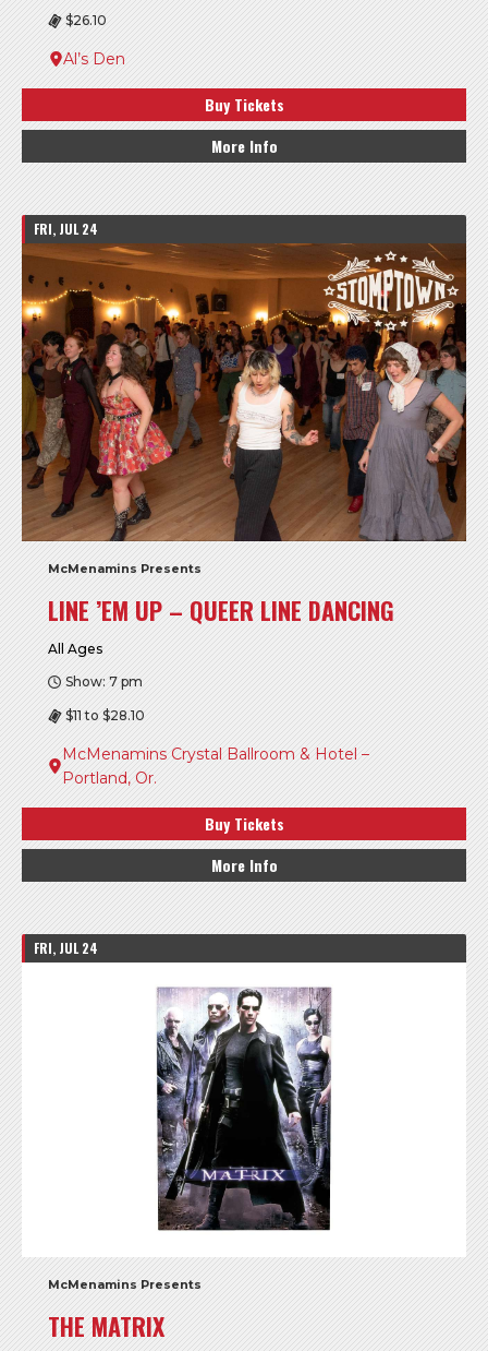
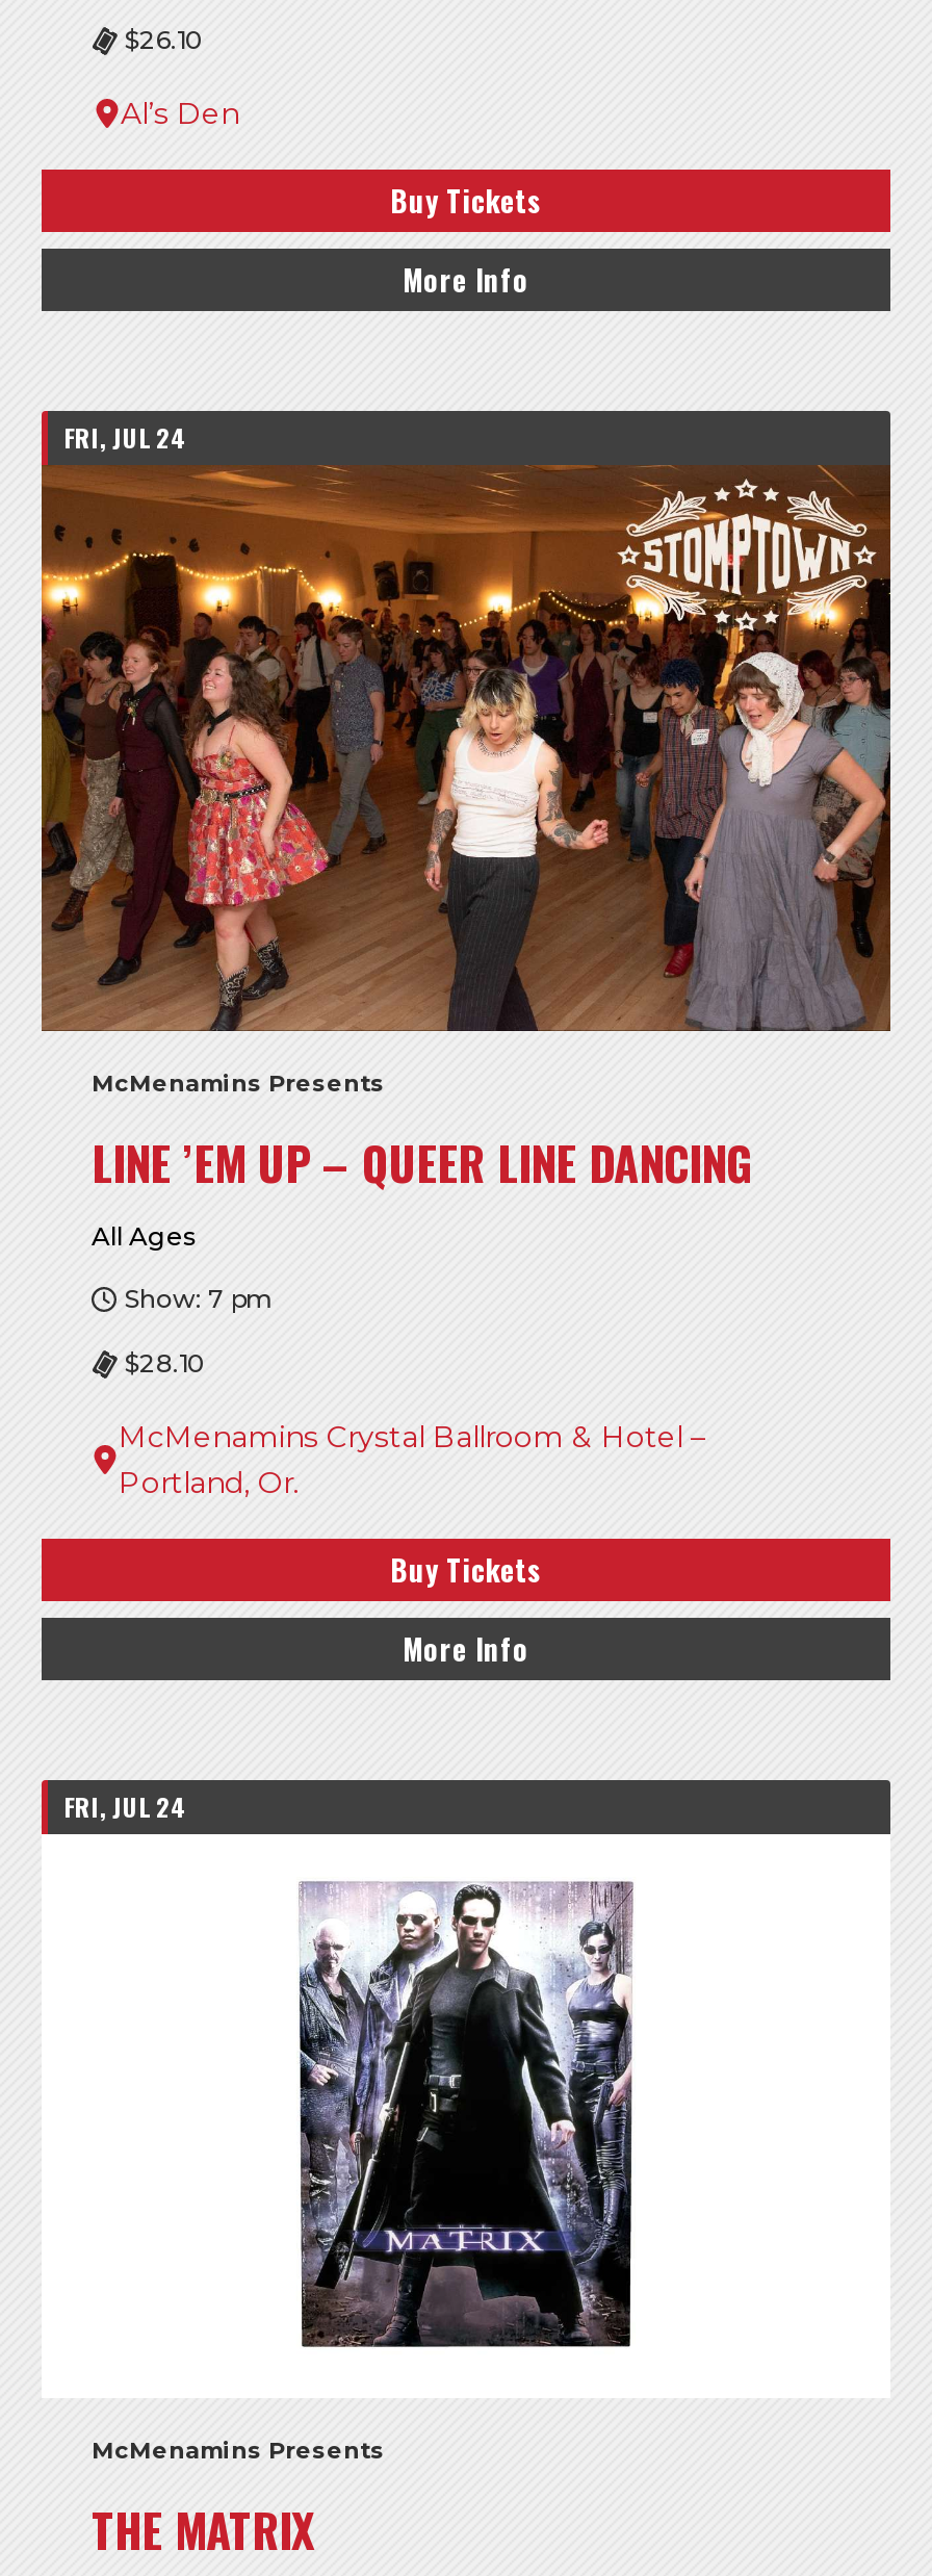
- $11 to $28.10
+ $28.10
